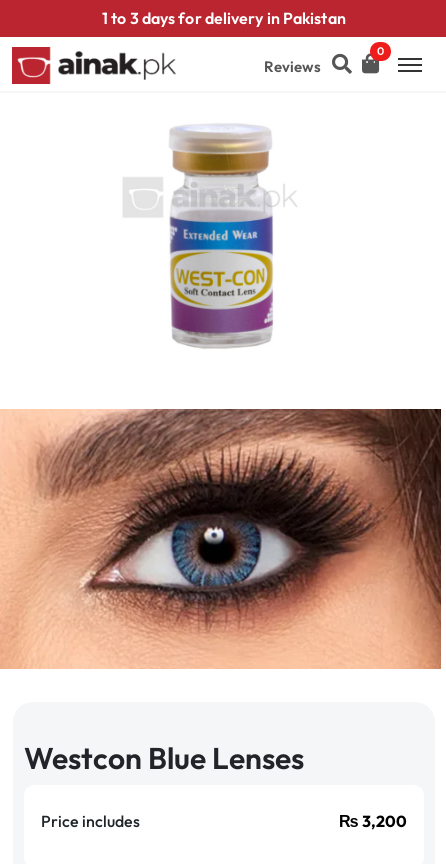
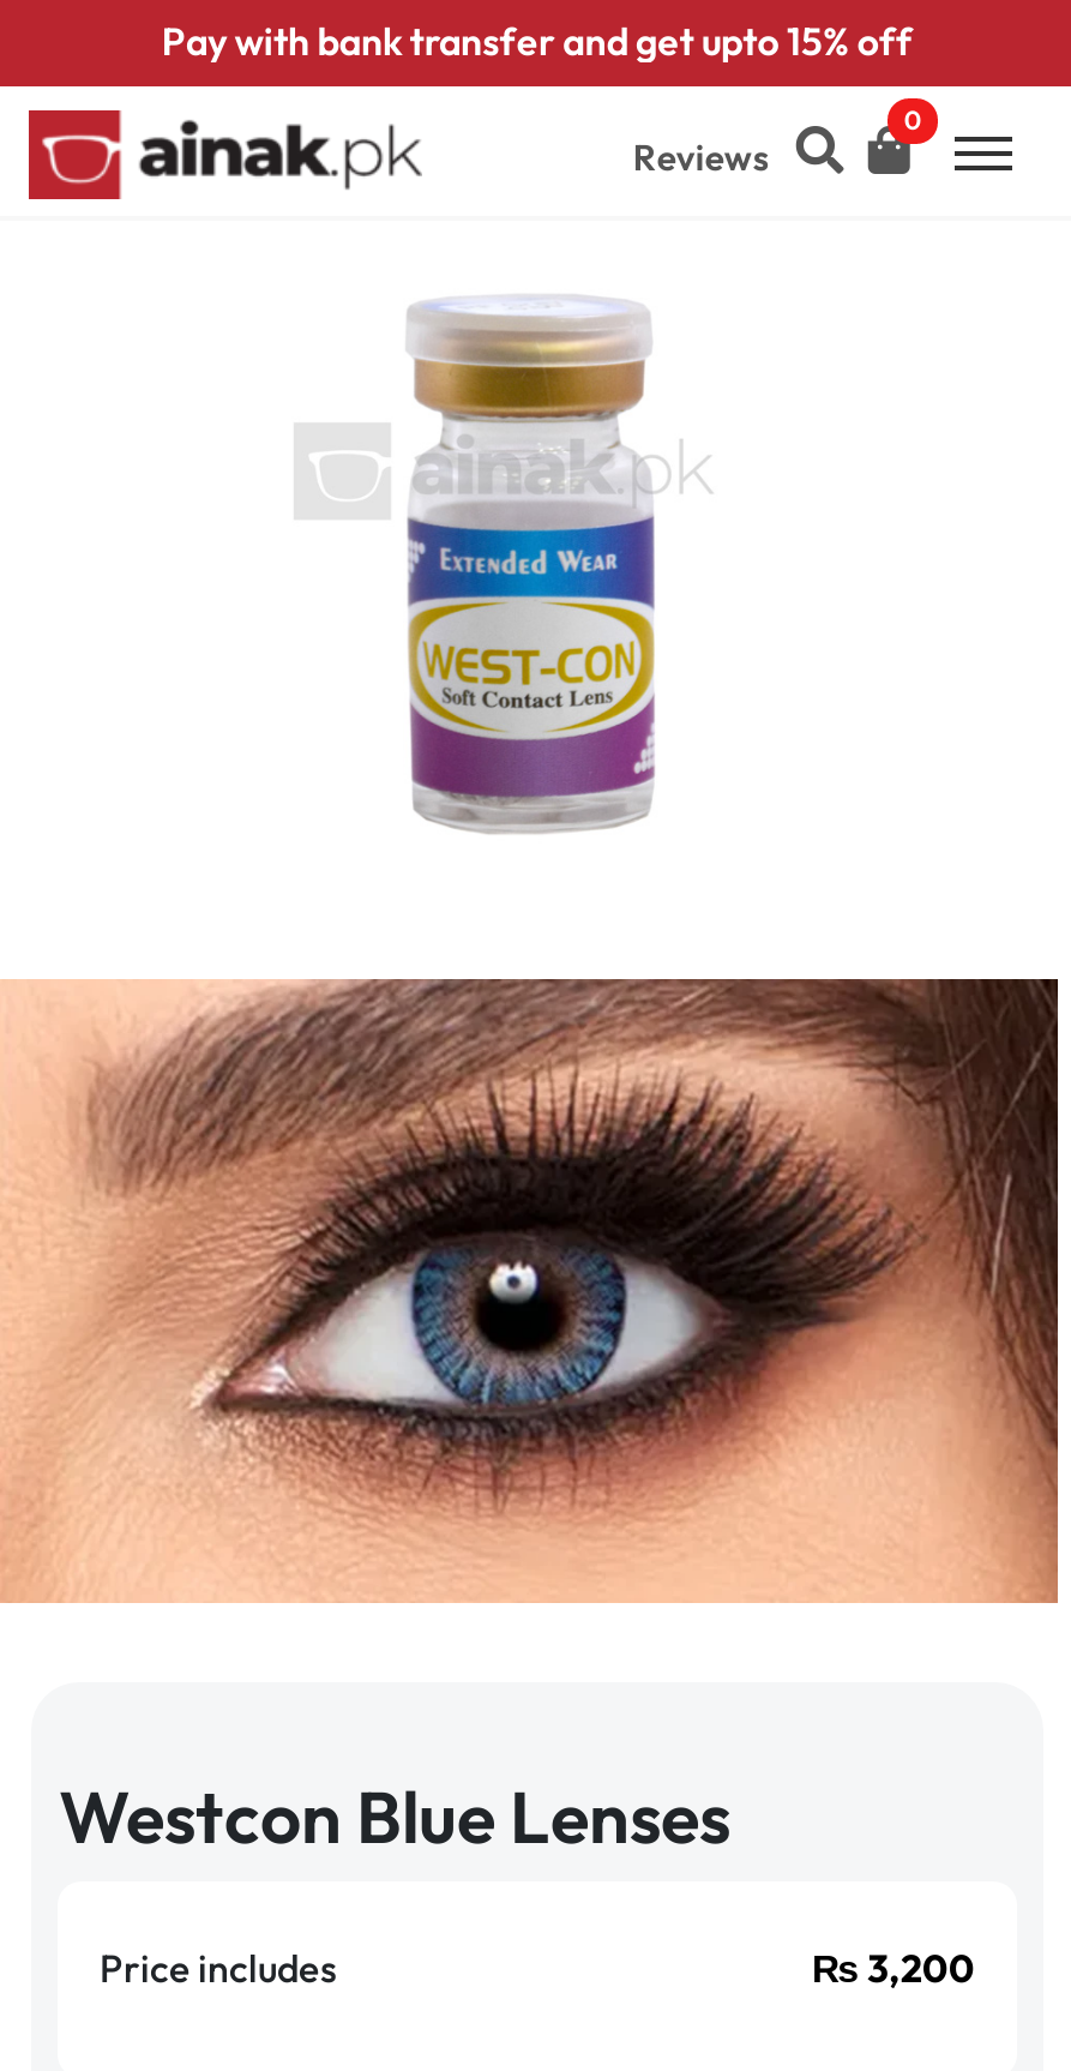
- 1 to 3 days for delivery in Pakistan
+ Pay with bank transfer and get upto 15% off
